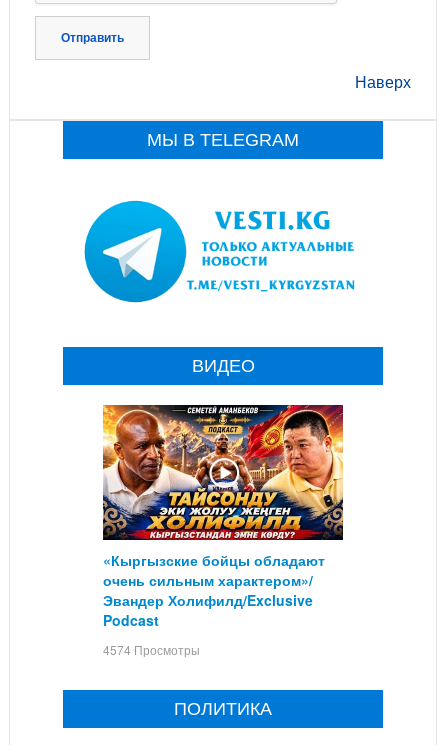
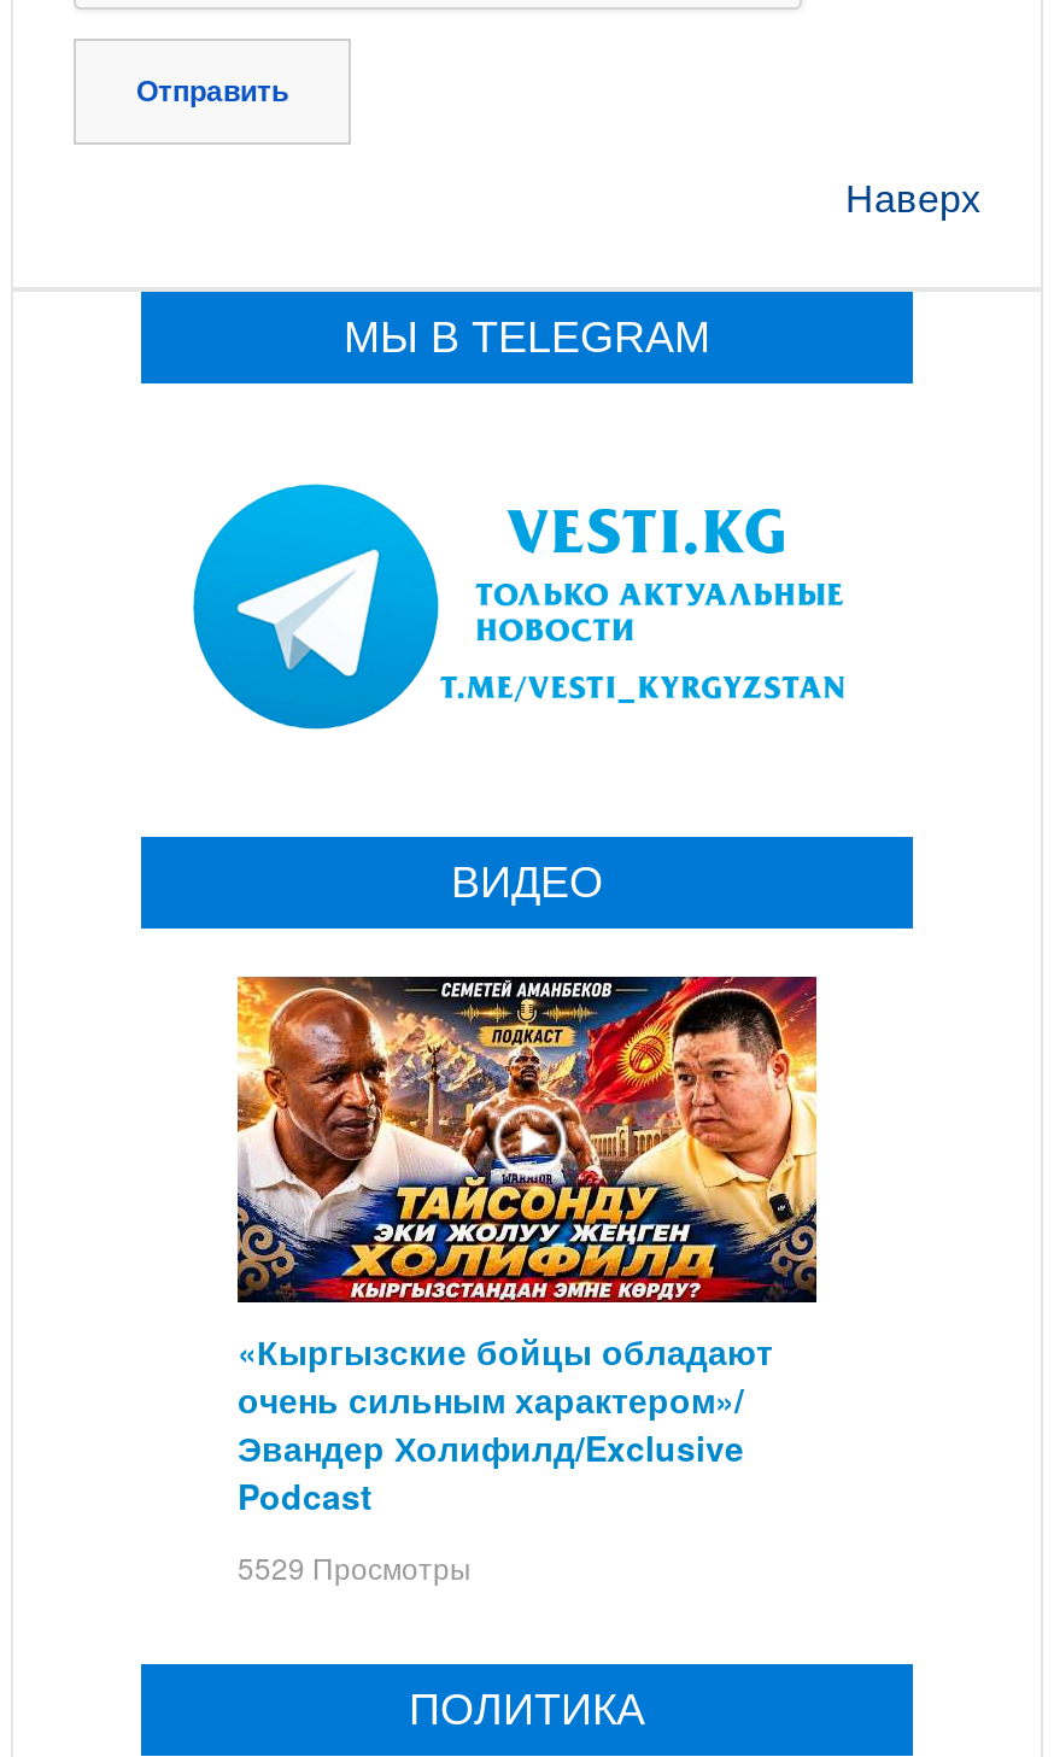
- 4574 Просмотры
+ 5529 Просмотры
